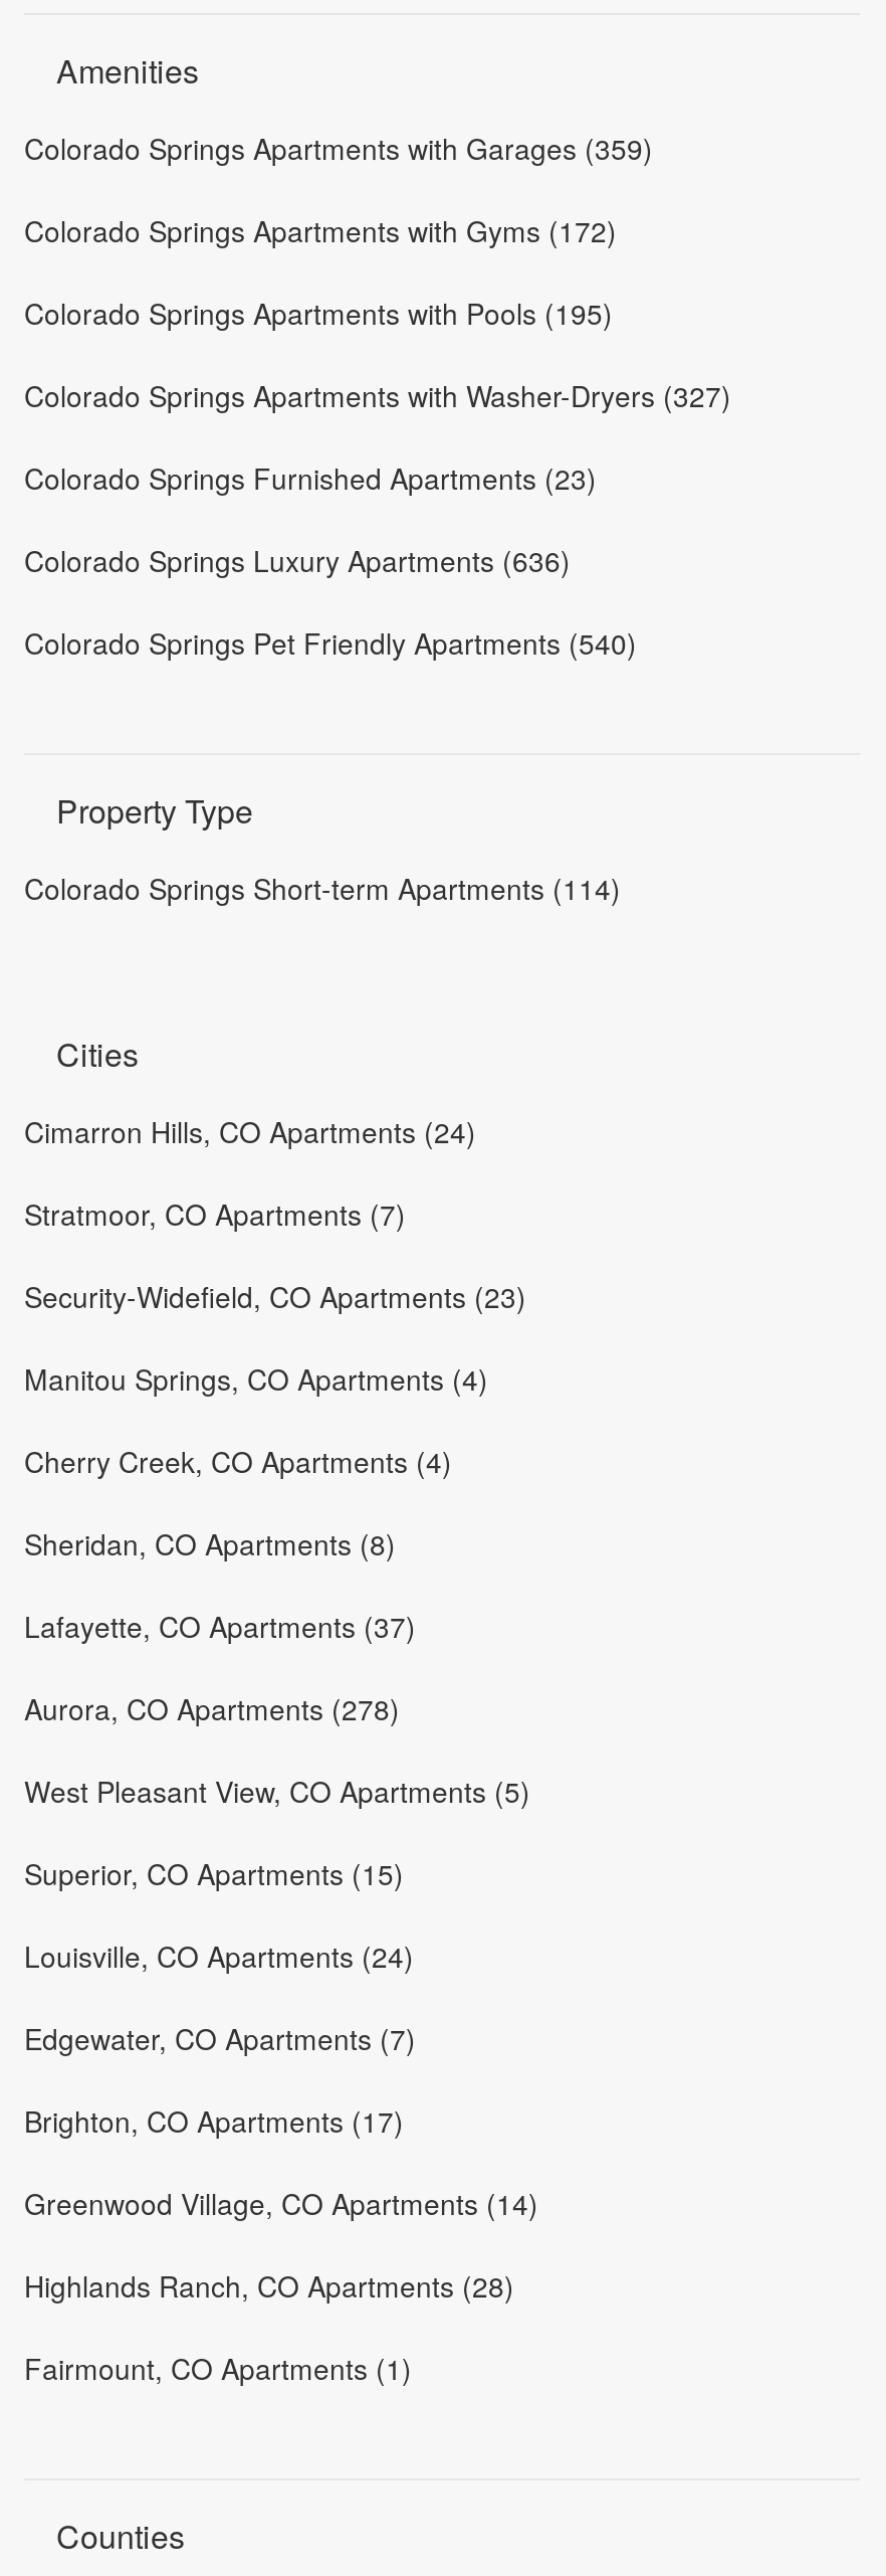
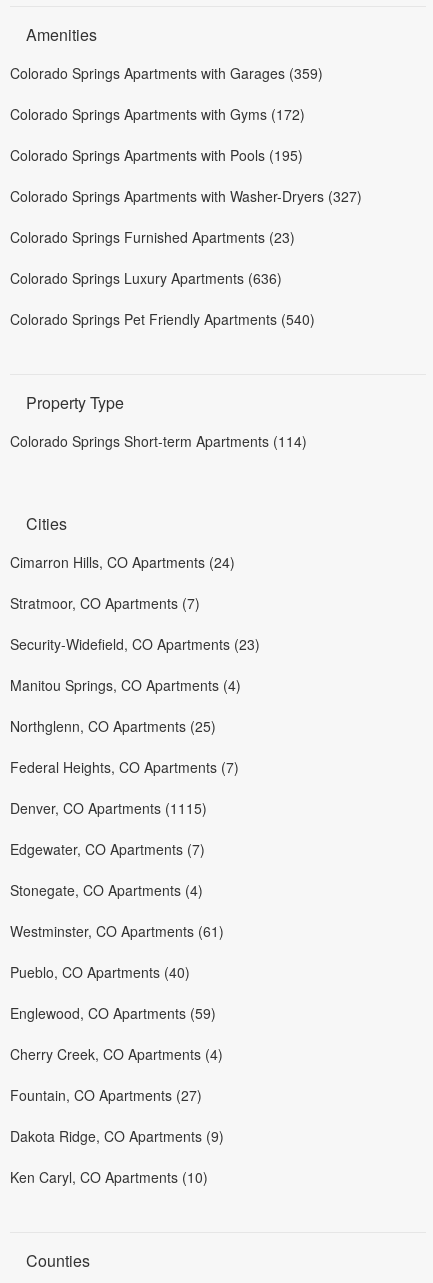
moved down: Cherry Creek, CO Apartments (4)

- Sheridan, CO Apartments (8)
- Lafayette, CO Apartments (37)
- Aurora, CO Apartments (278)
- West Pleasant View, CO Apartments (5)
- Superior, CO Apartments (15)
- Louisville, CO Apartments (24)
+ Northglenn, CO Apartments (25)
+ Federal Heights, CO Apartments (7)
+ Denver, CO Apartments (1115)

moved up: Edgewater, CO Apartments (7)

- Brighton, CO Apartments (17)
- Greenwood Village, CO Apartments (14)
- Highlands Ranch, CO Apartments (28)
- Fairmount, CO Apartments (1)
+ Stonegate, CO Apartments (4)
+ Westminster, CO Apartments (61)
+ Pueblo, CO Apartments (40)
+ Englewood, CO Apartments (59)
+ Fountain, CO Apartments (27)
+ Dakota Ridge, CO Apartments (9)
+ Ken Caryl, CO Apartments (10)
